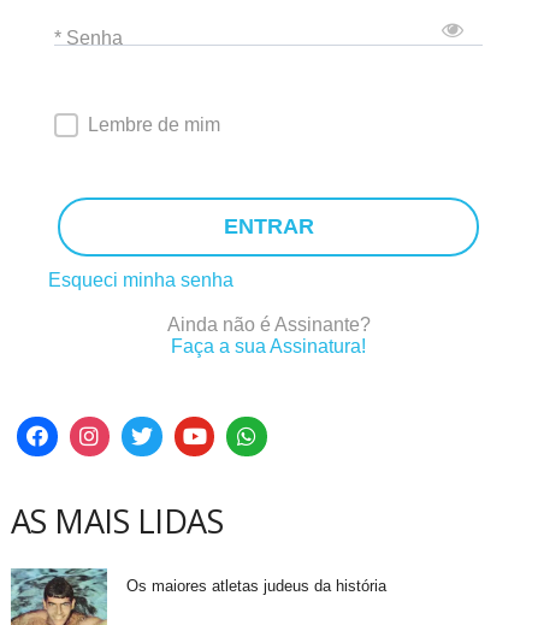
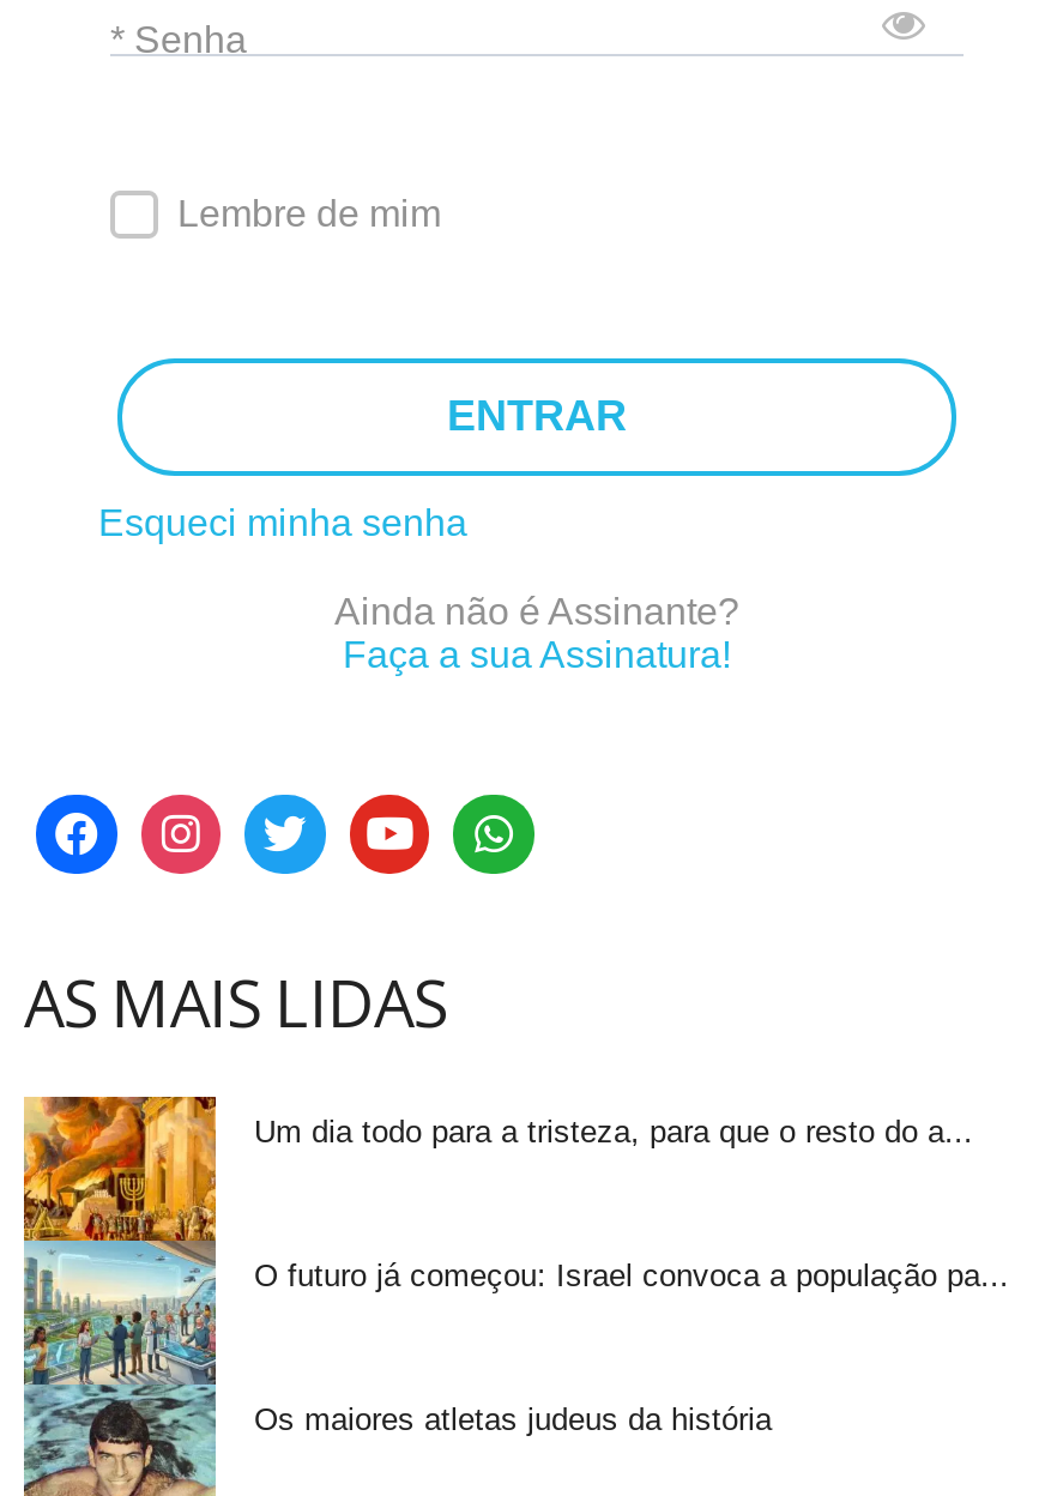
+ [image]
+ Um dia todo para a tristeza, para que o resto do a...

+ O futuro já começou: Israel convoca a população pa...
